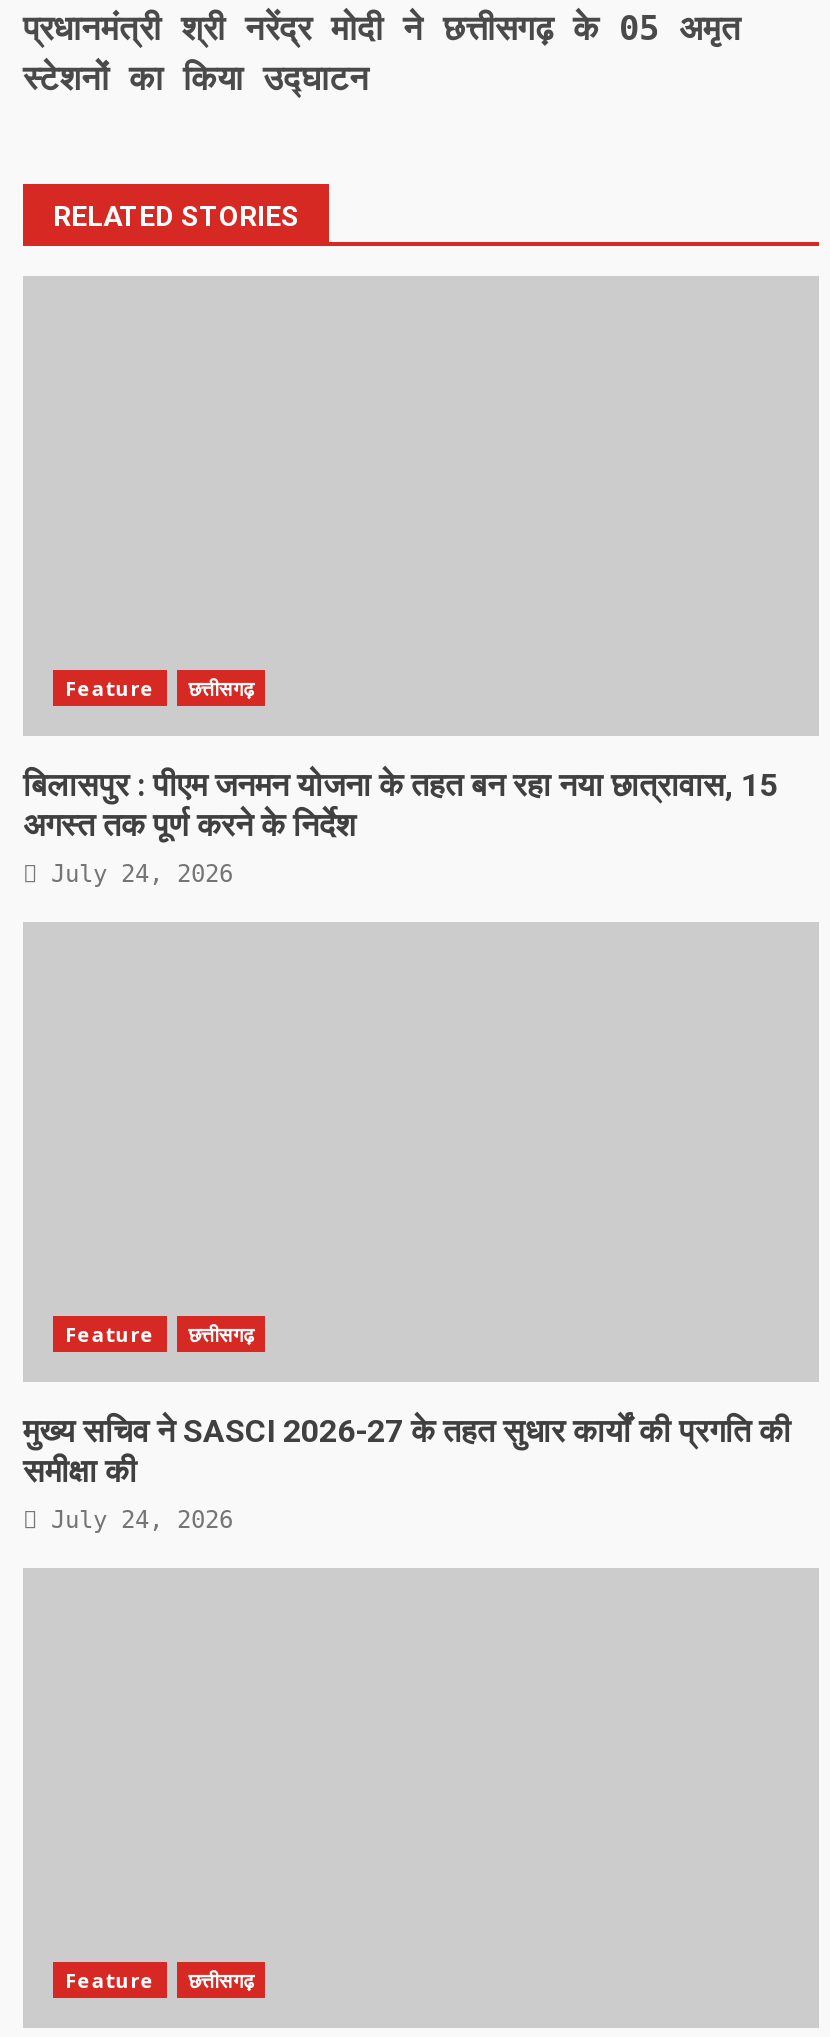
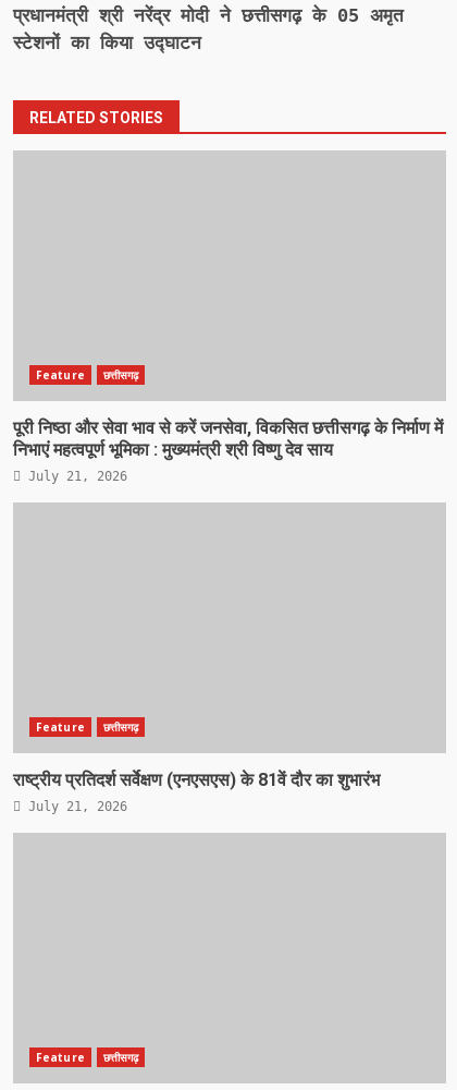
- बिलासपुर : पीएम जनमन योजना के तहत बन रहा नया छात्रावास, 15
- अगस्त तक पूर्ण करने के निर्देश
- July 24, 2026
+ पूरी निष्ठा और सेवा भाव से करें जनसेवा, विकसित छत्तीसगढ़ के निर्माण में
+ निभाएं महत्वपूर्ण भूमिका : मुख्यमंत्री श्री विष्णु देव साय
+ July 21, 2026

- मुख्य सचिव ने SASCI 2026-27 के तहत सुधार कार्यों की प्रगति की
- समीक्षा की
- July 24, 2026
+ राष्ट्रीय प्रतिदर्श सर्वेक्षण (एनएसएस) के 81वें दौर का शुभारंभ
+ July 21, 2026
